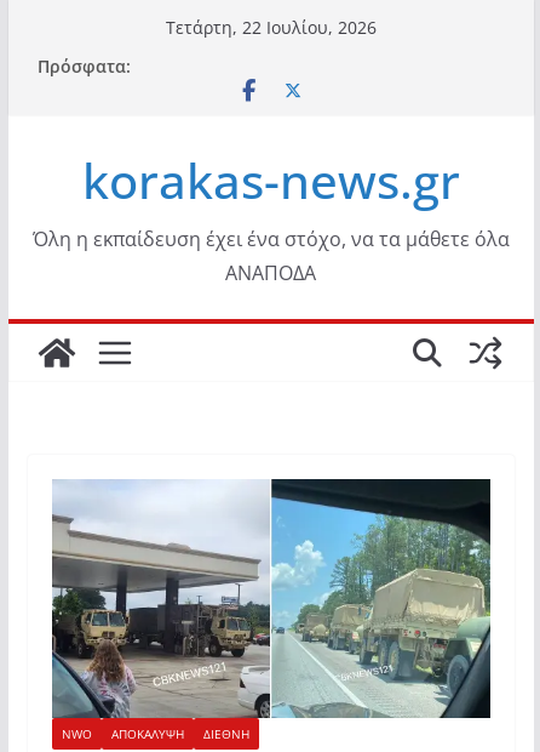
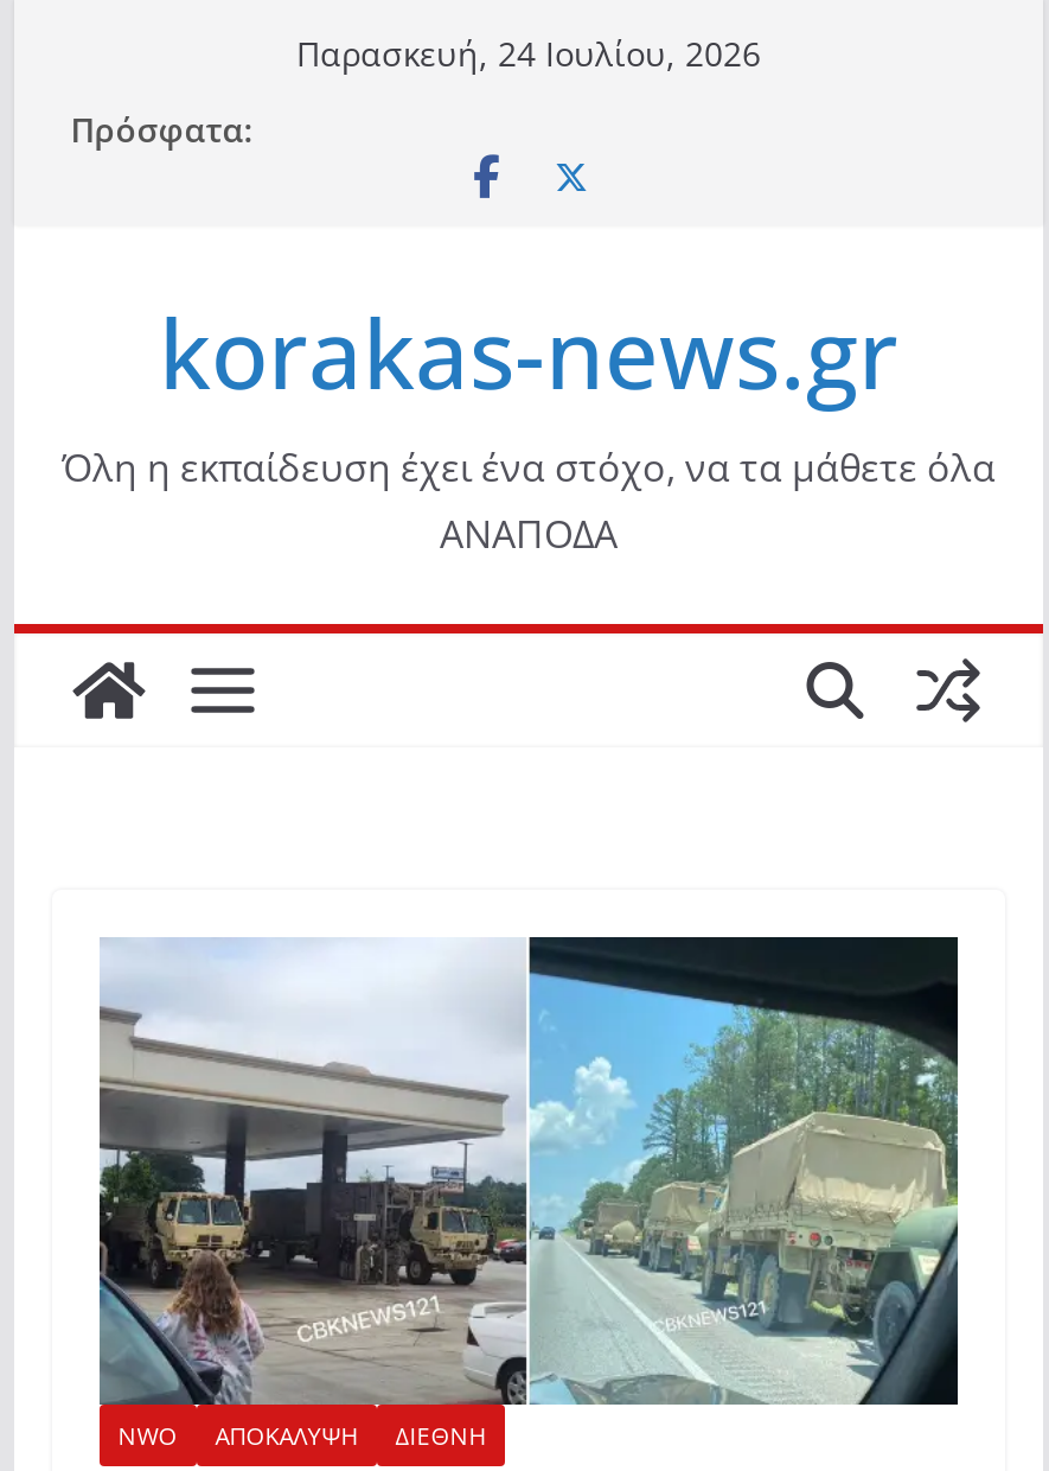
- Τετάρτη, 22 Ιουλίου, 2026
+ Παρασκευή, 24 Ιουλίου, 2026
